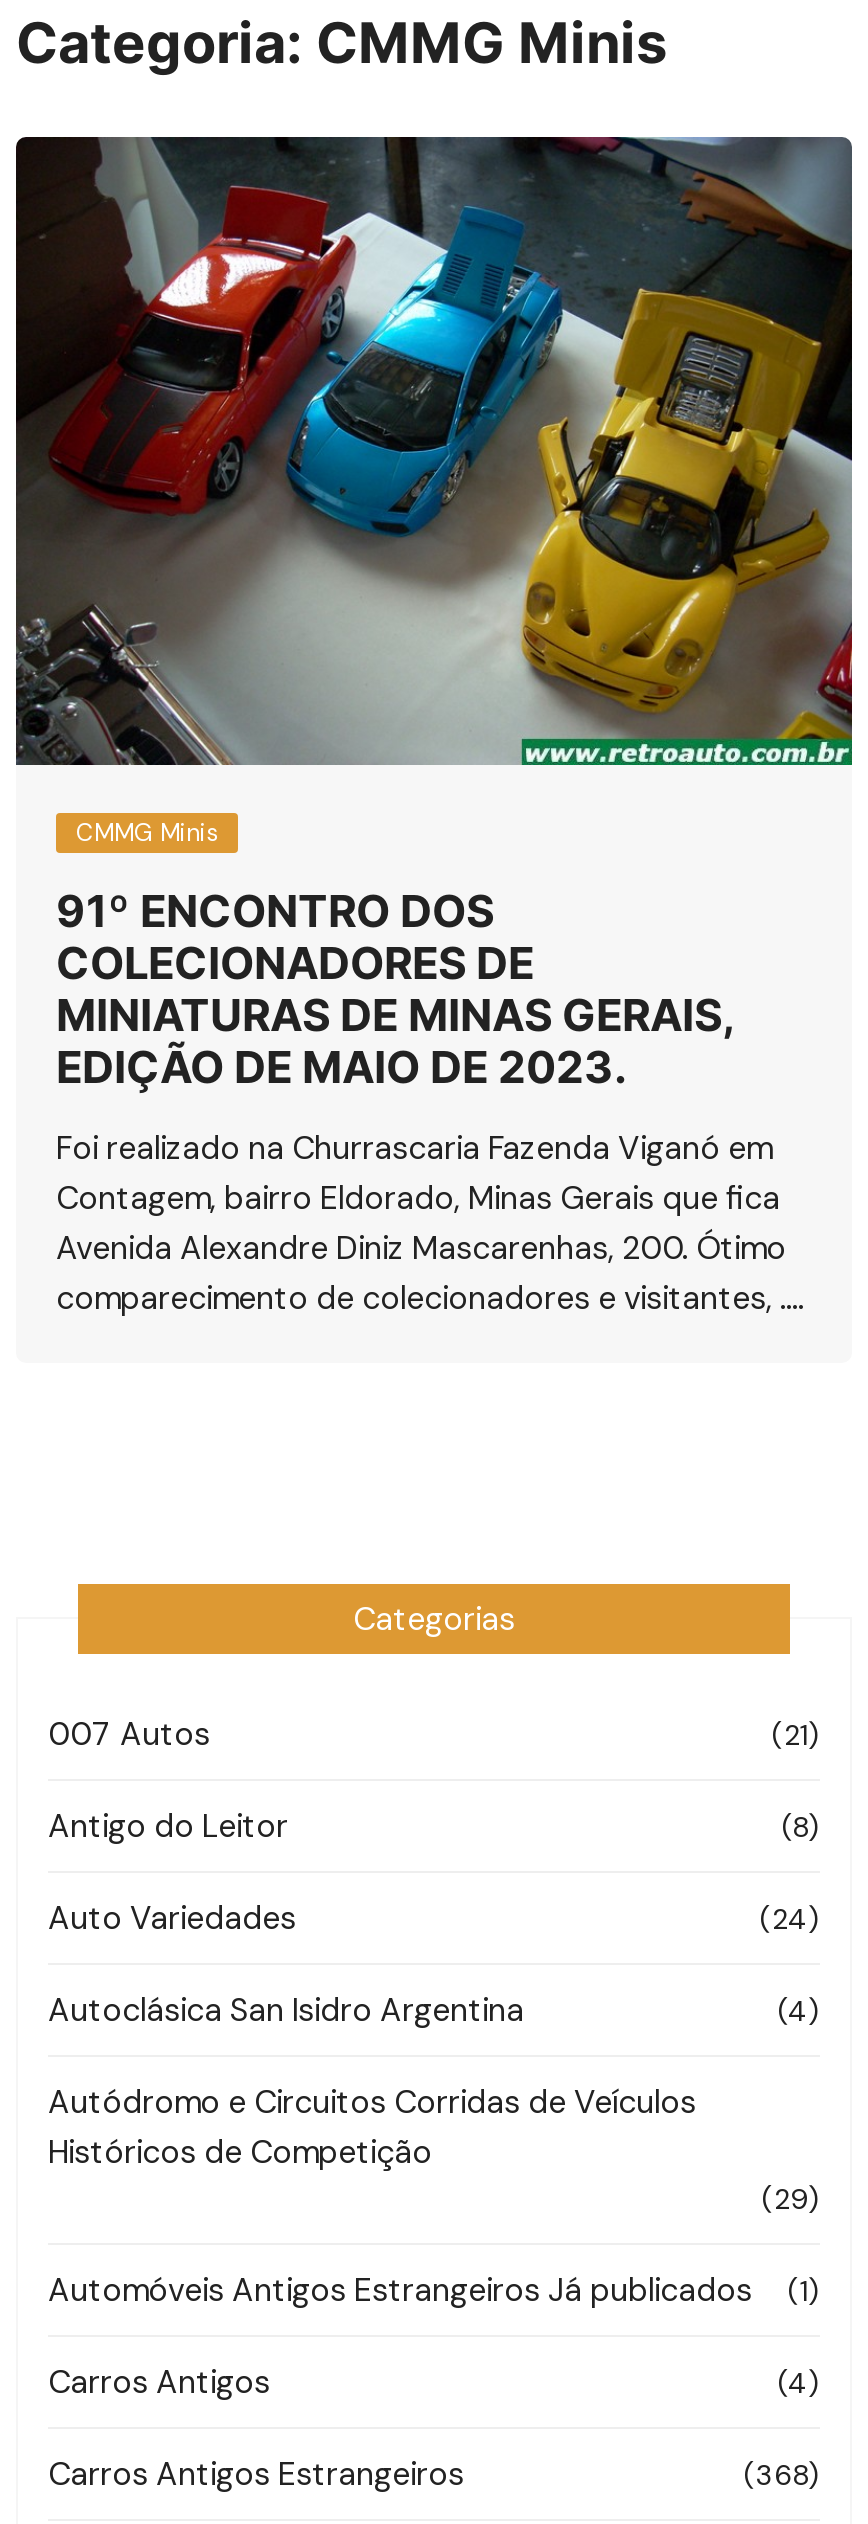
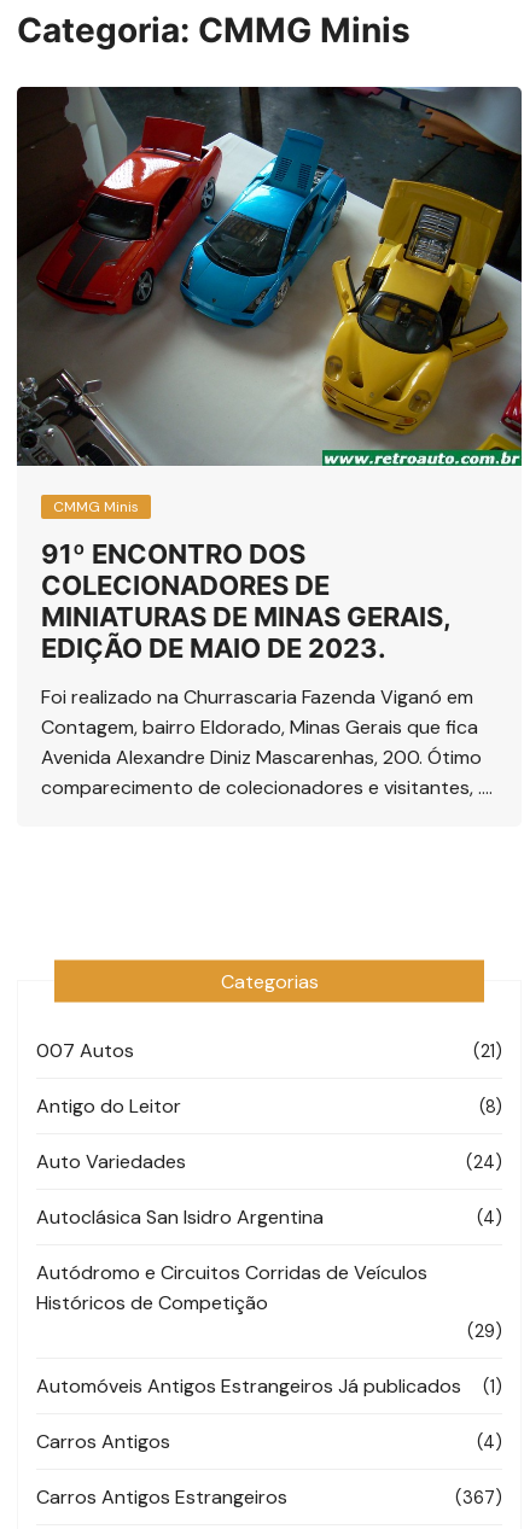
- (368)
+ (367)
